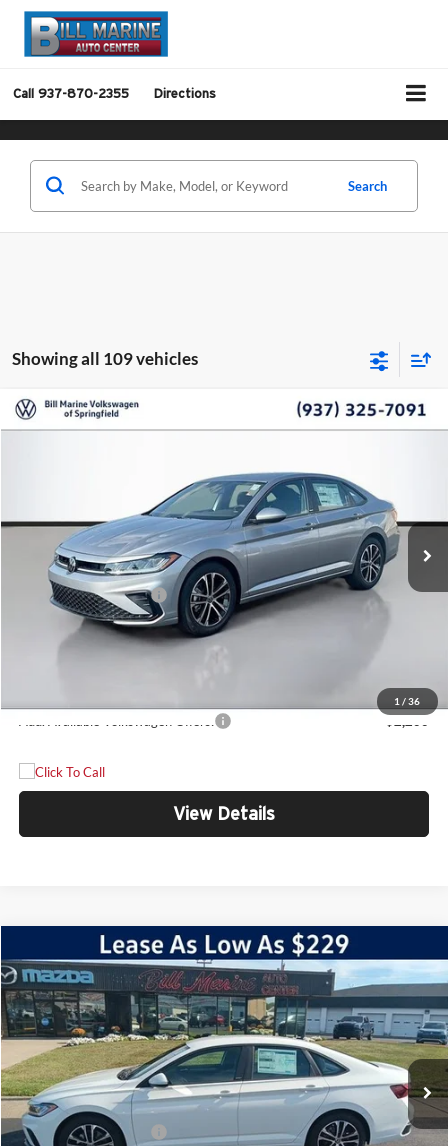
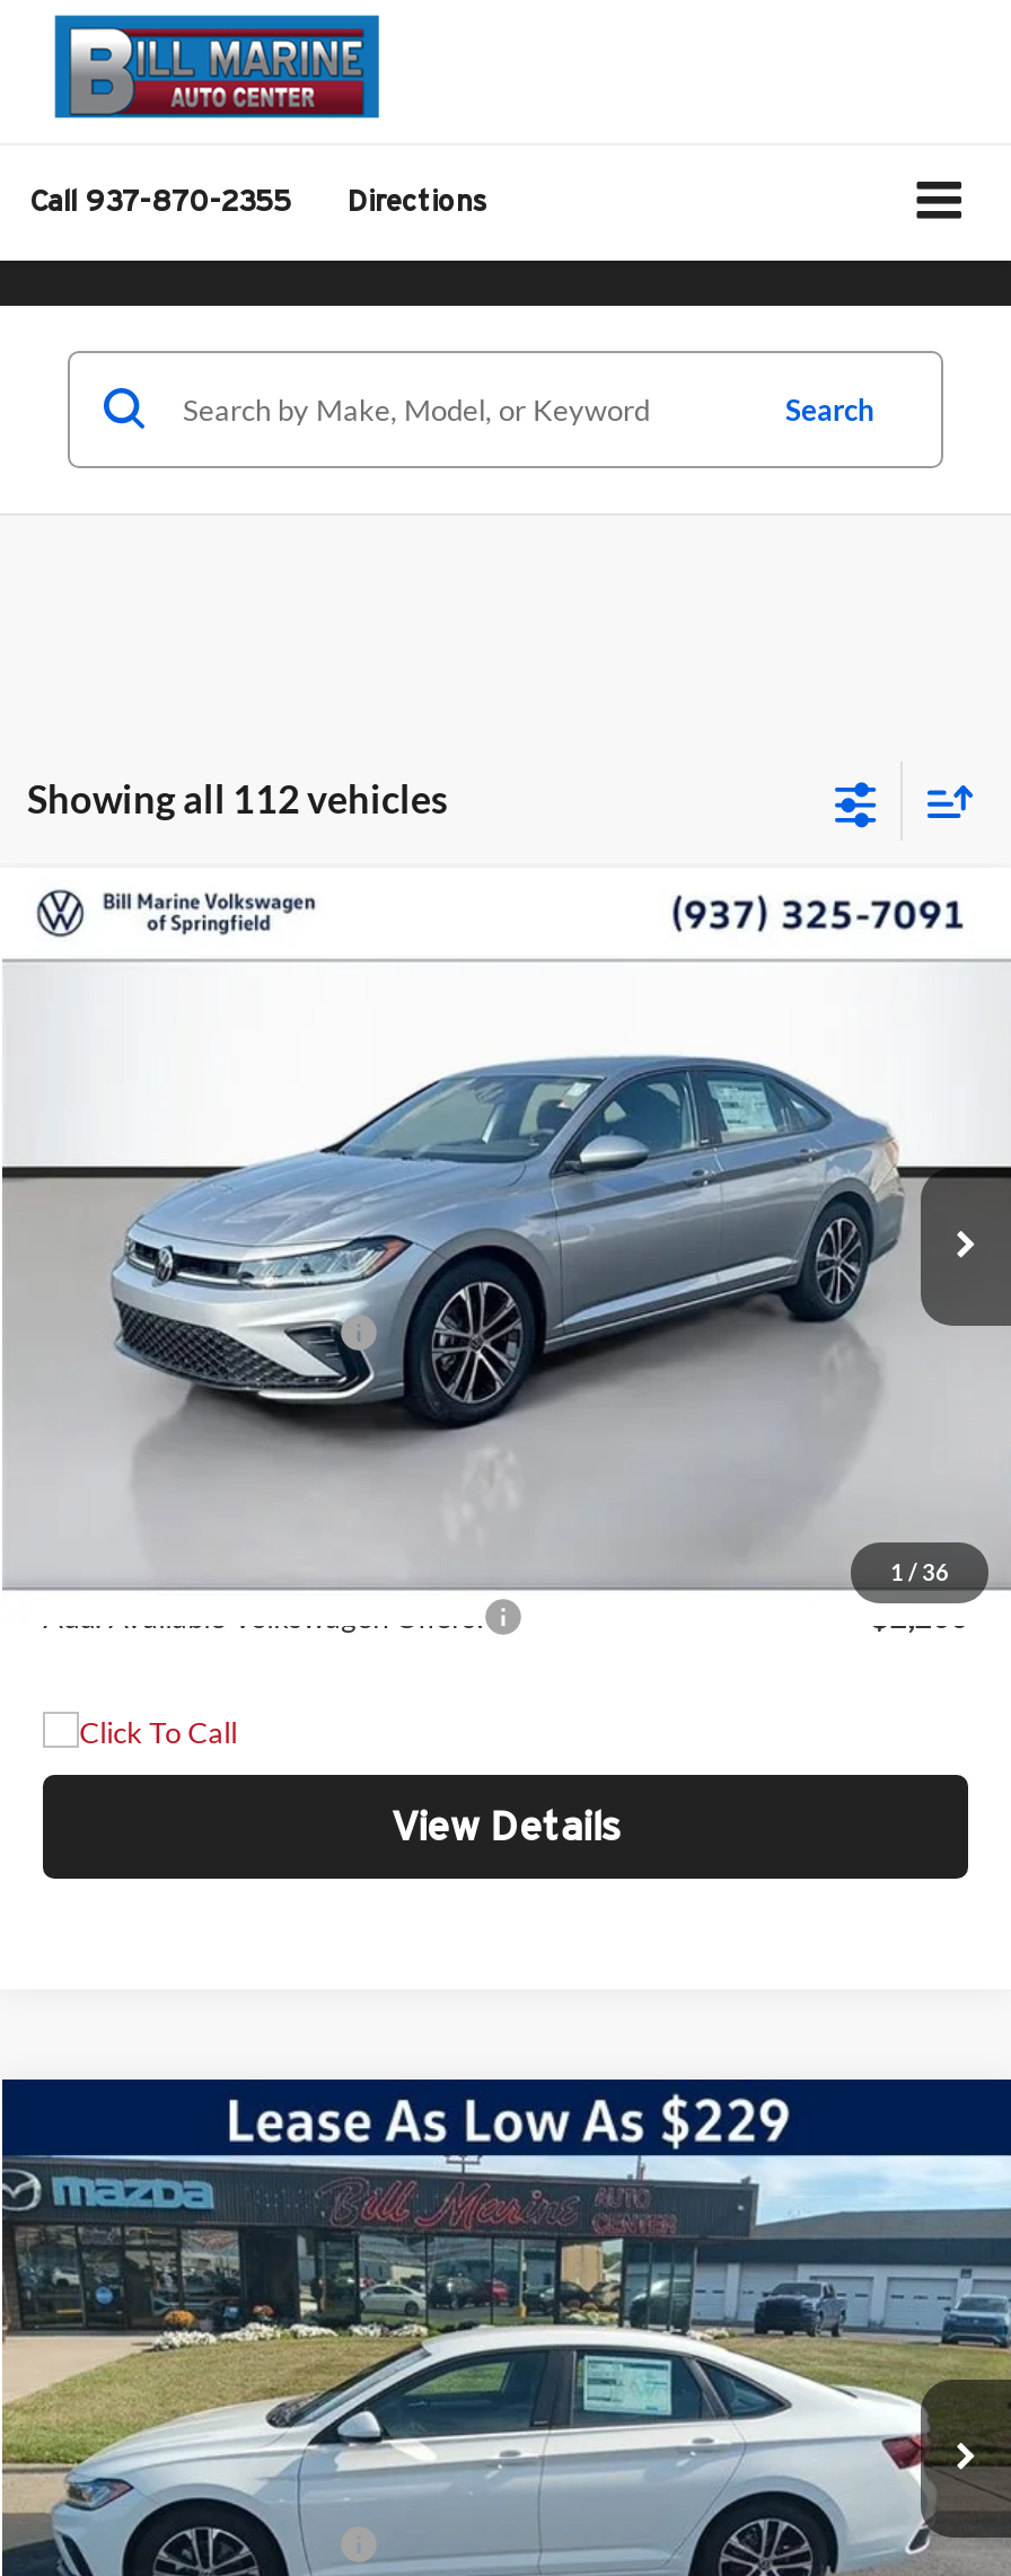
- Showing all 109 vehicles
+ Showing all 112 vehicles
